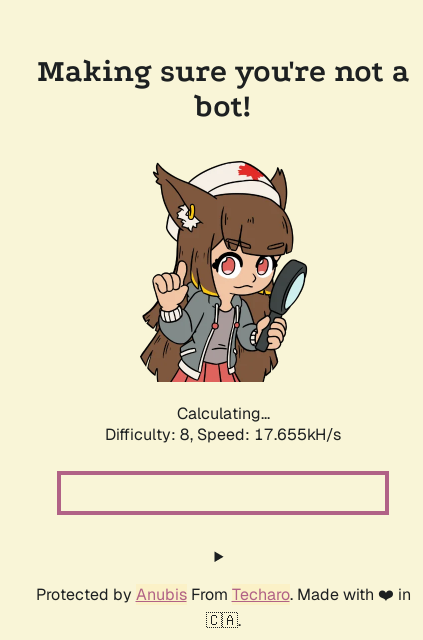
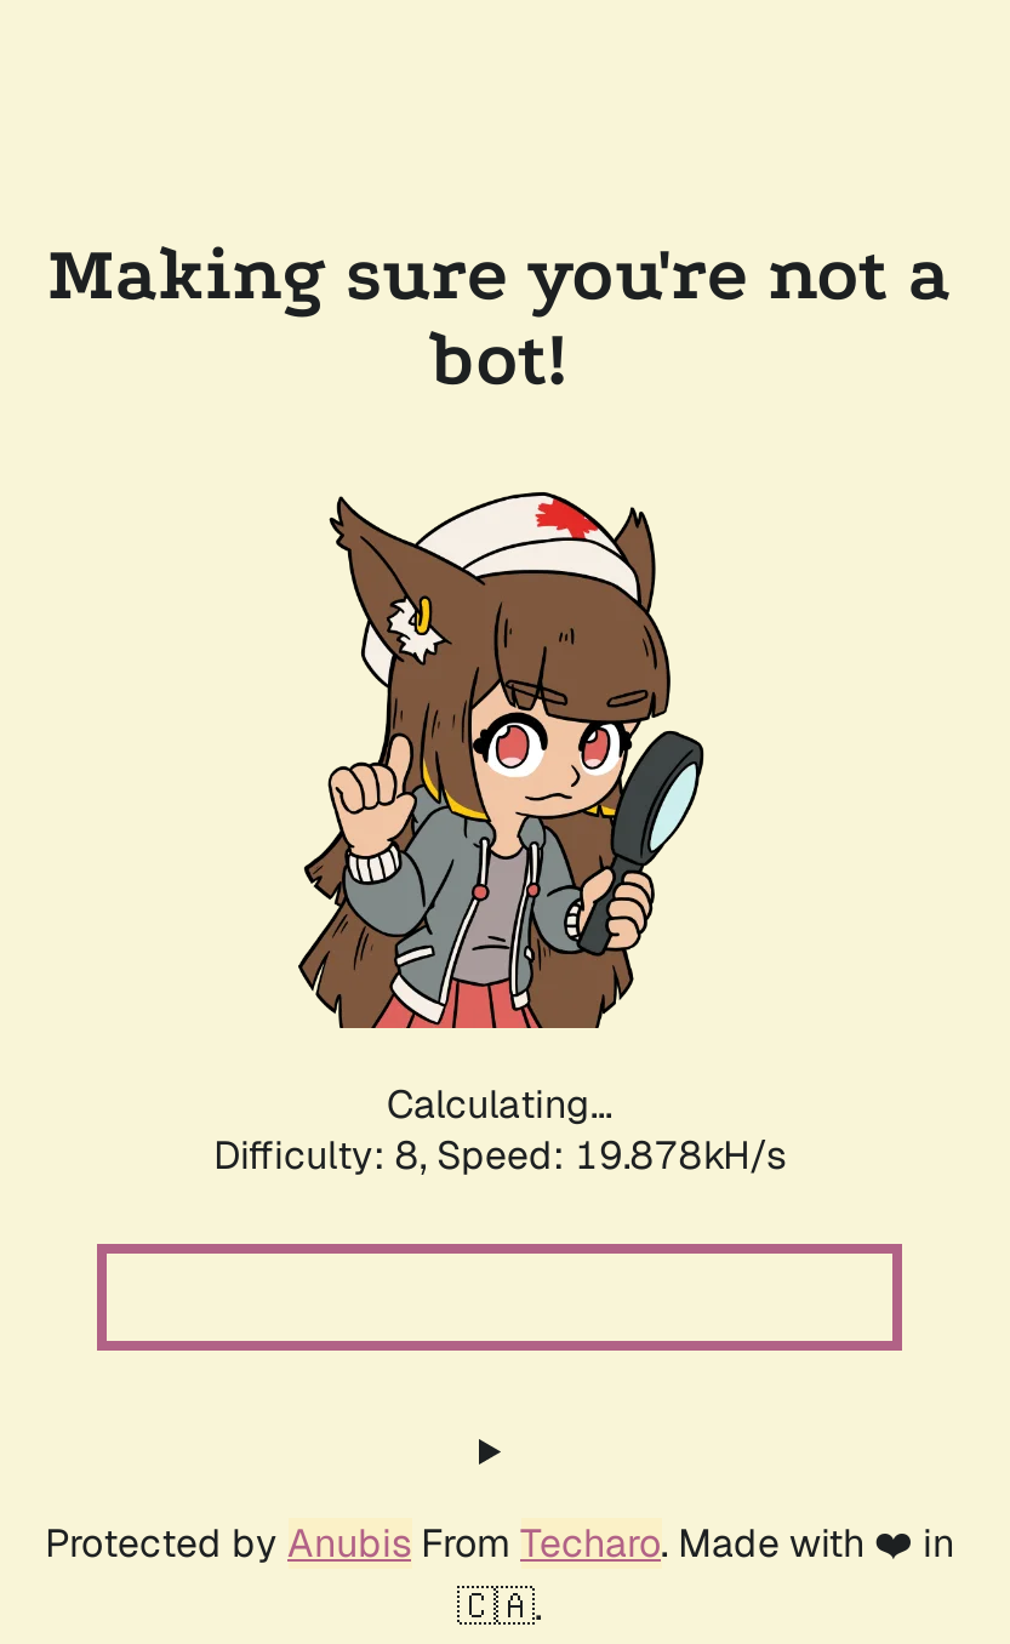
- Difficulty: 8, Speed: 17.655kH/s
+ Difficulty: 8, Speed: 19.878kH/s
